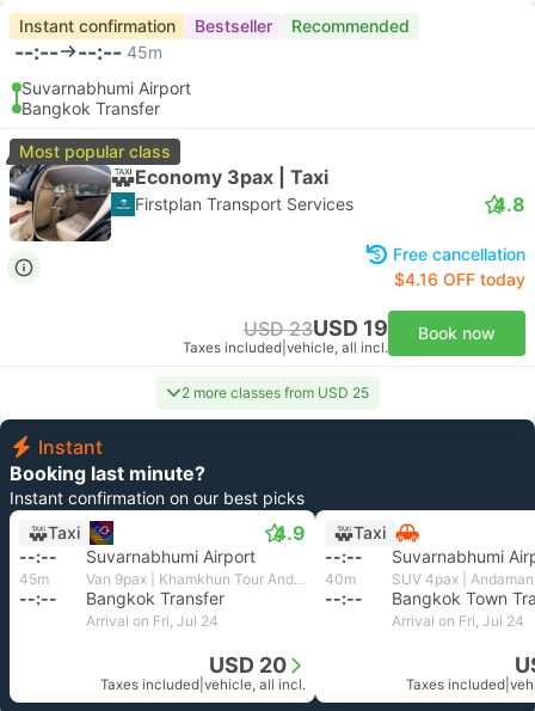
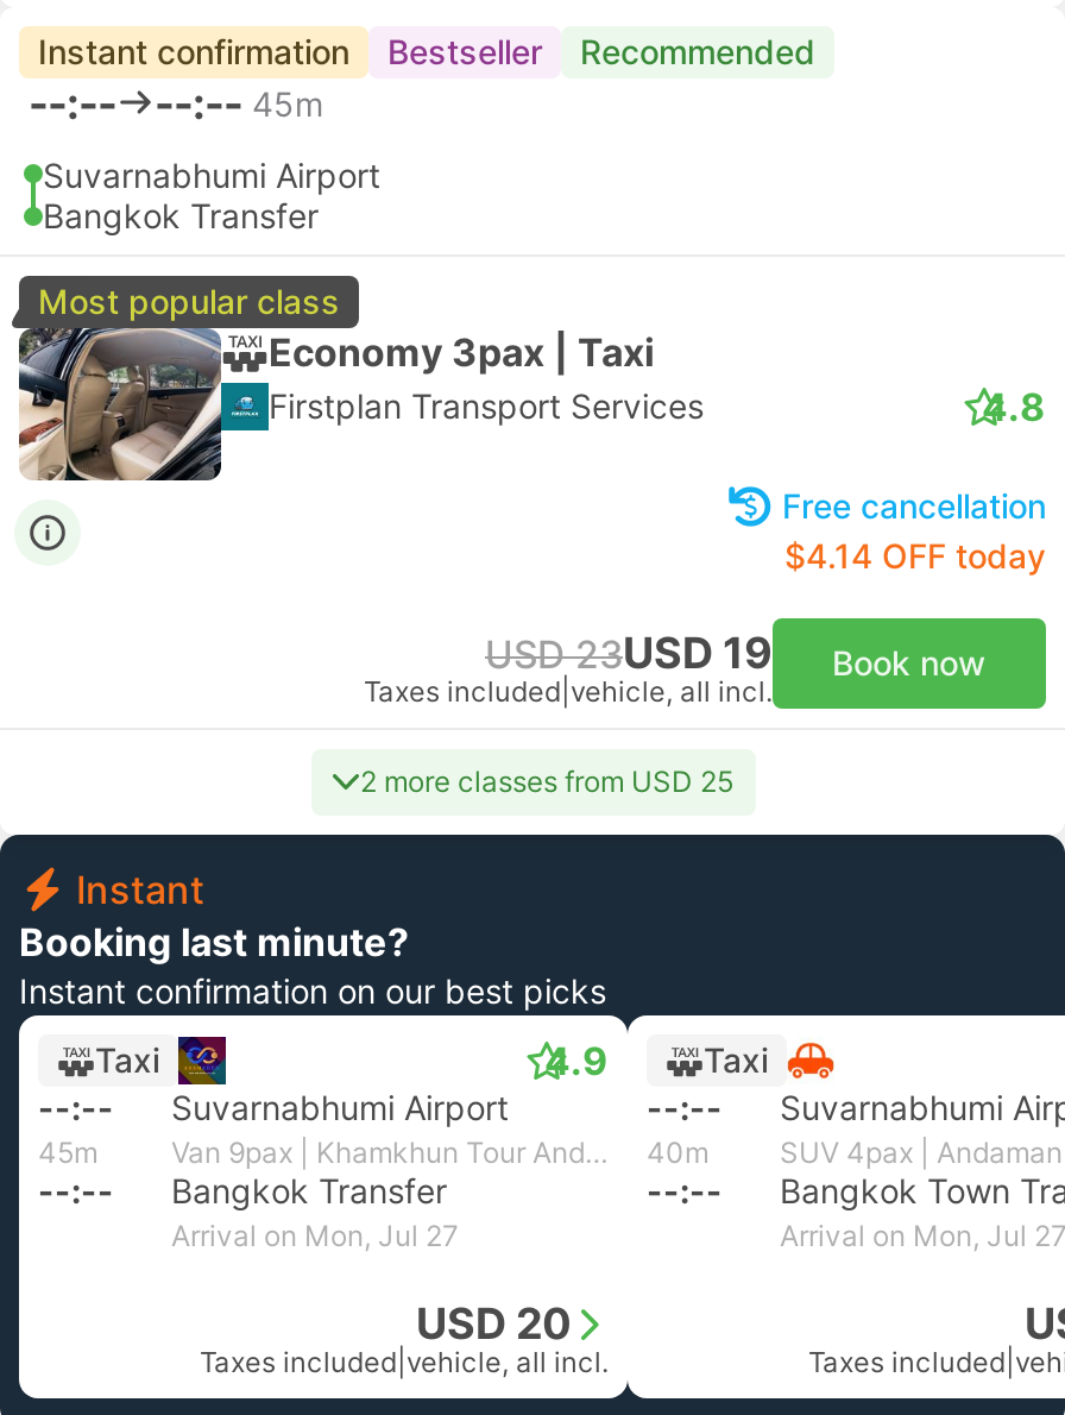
- $4.16 OFF today
+ $4.14 OFF today

- Arrival on Fri, Jul 24
+ Arrival on Mon, Jul 27

- Arrival on Fri, Jul 24
+ Arrival on Mon, Jul 27
